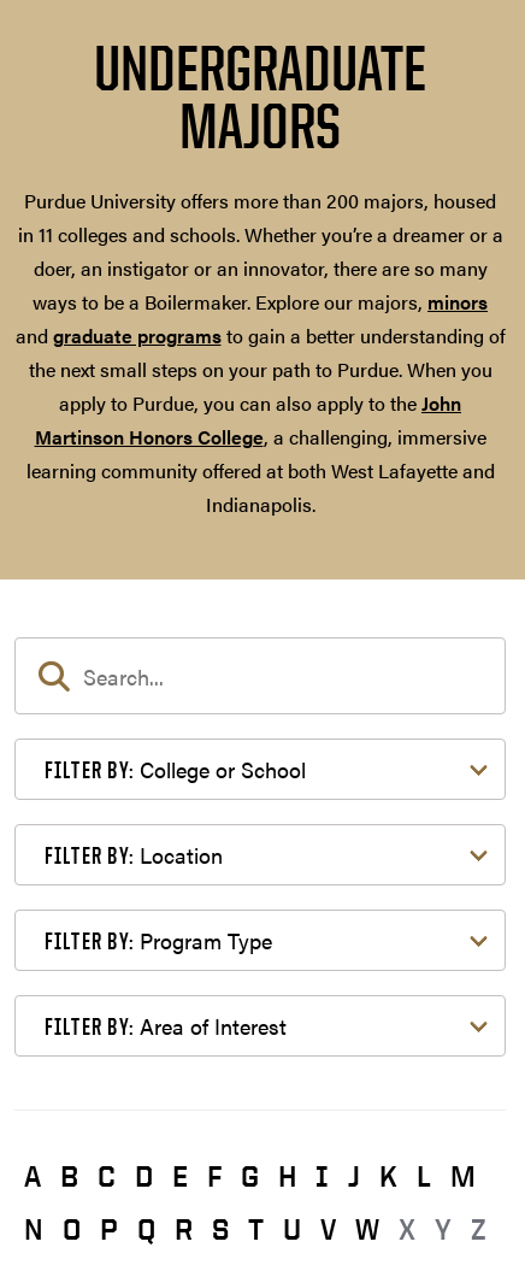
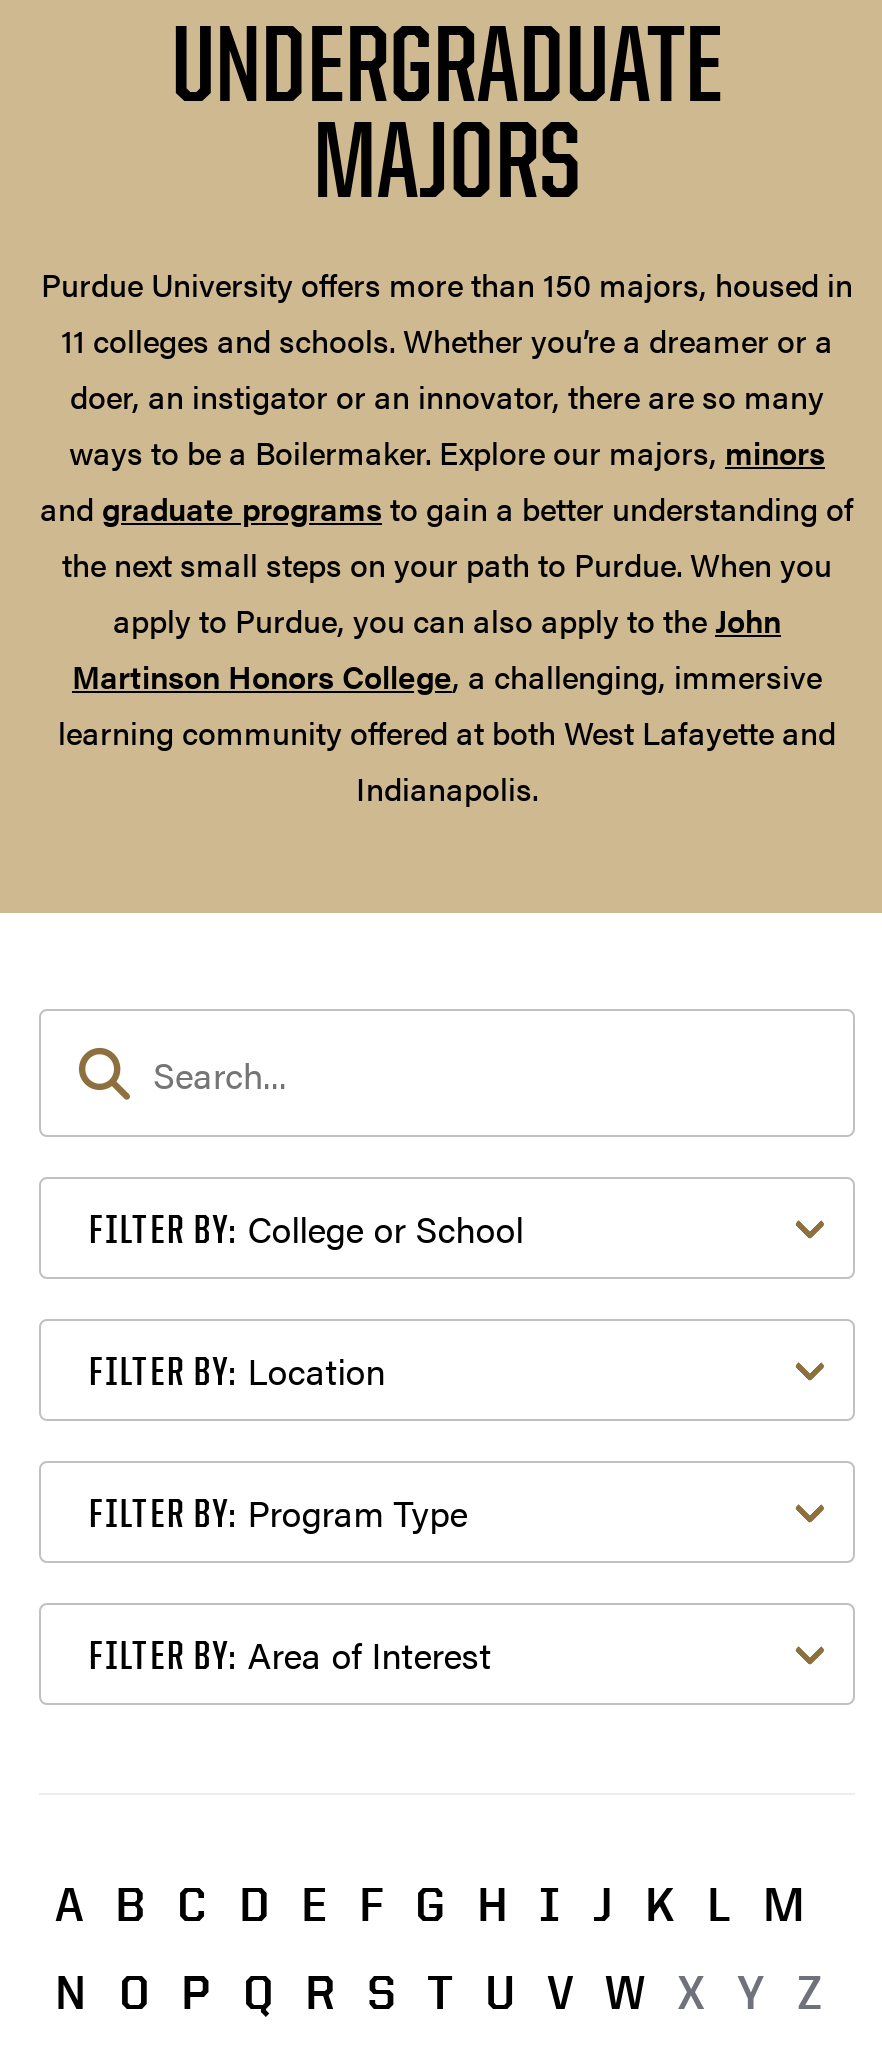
- Purdue University offers more than 200 majors, housed
- in 11 colleges and schools. Whether you’re a dreamer or a
+ Purdue University offers more than 150 majors, housed in
+ 11 colleges and schools. Whether you’re a dreamer or a
